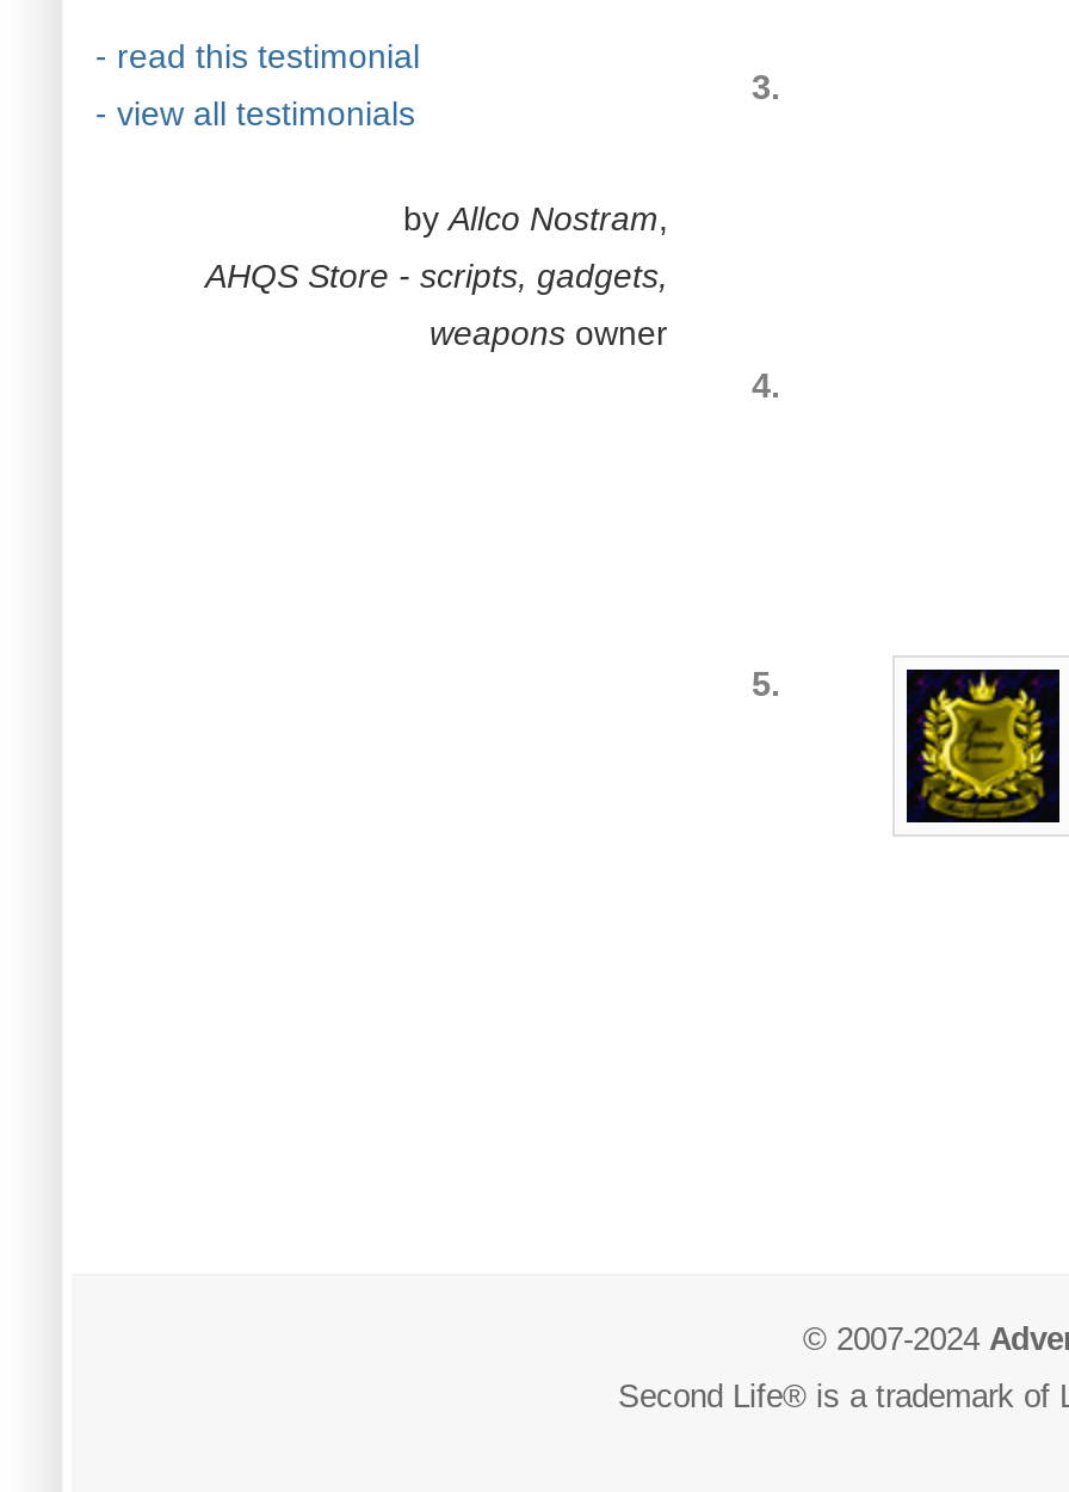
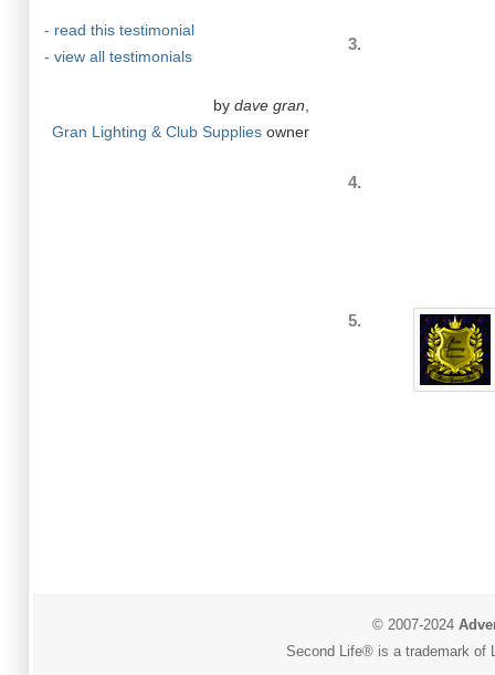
- by Allco Nostram,
- AHQS Store - scripts, gadgets,
- weapons owner
+ by dave gran,
+ Gran Lighting & Club Supplies owner
